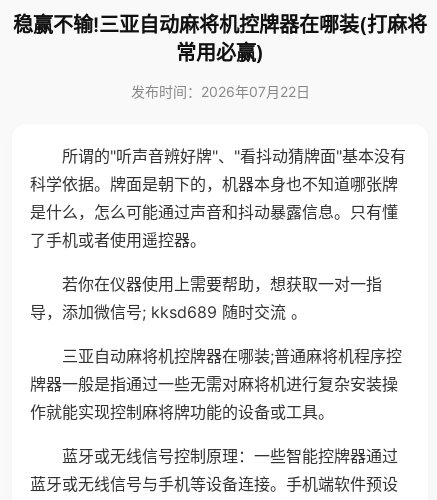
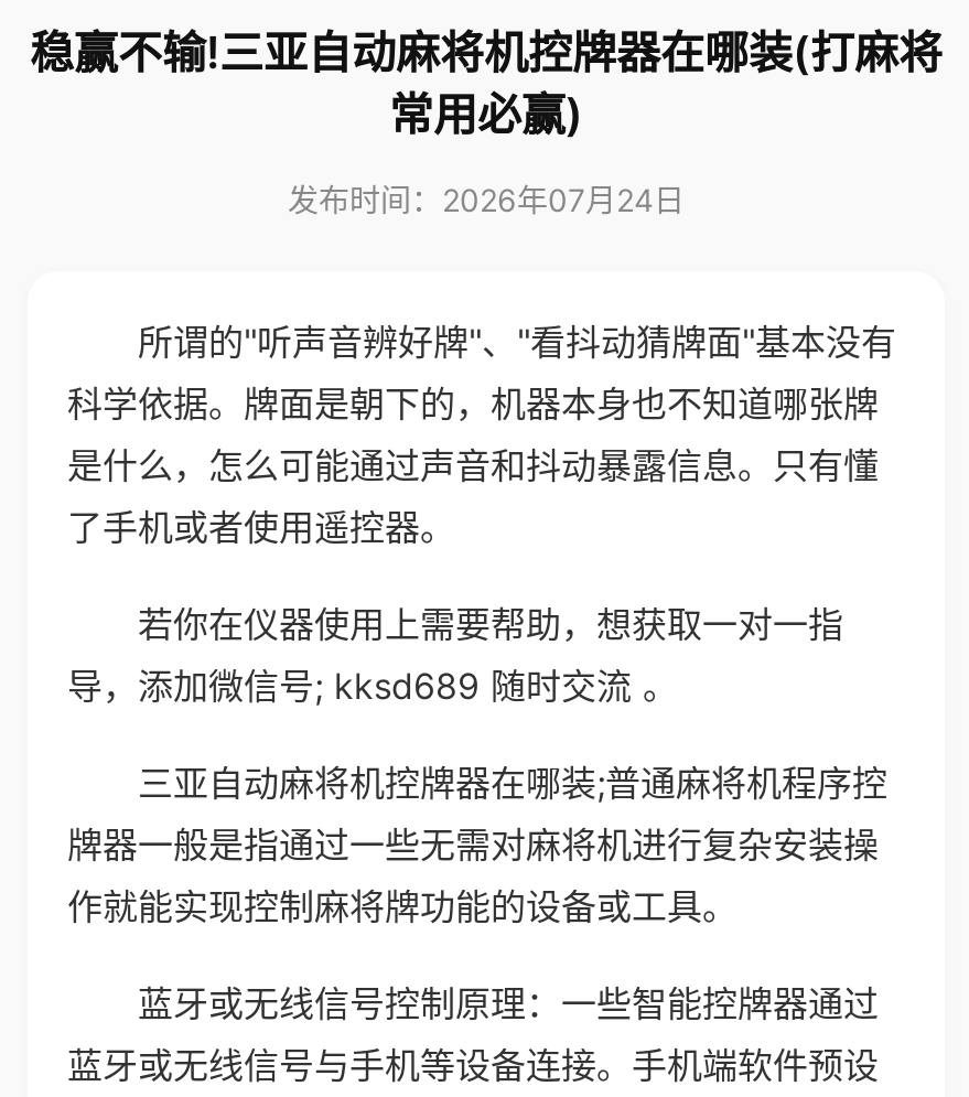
- 发布时间：2026年07月22日
+ 发布时间：2026年07月24日
